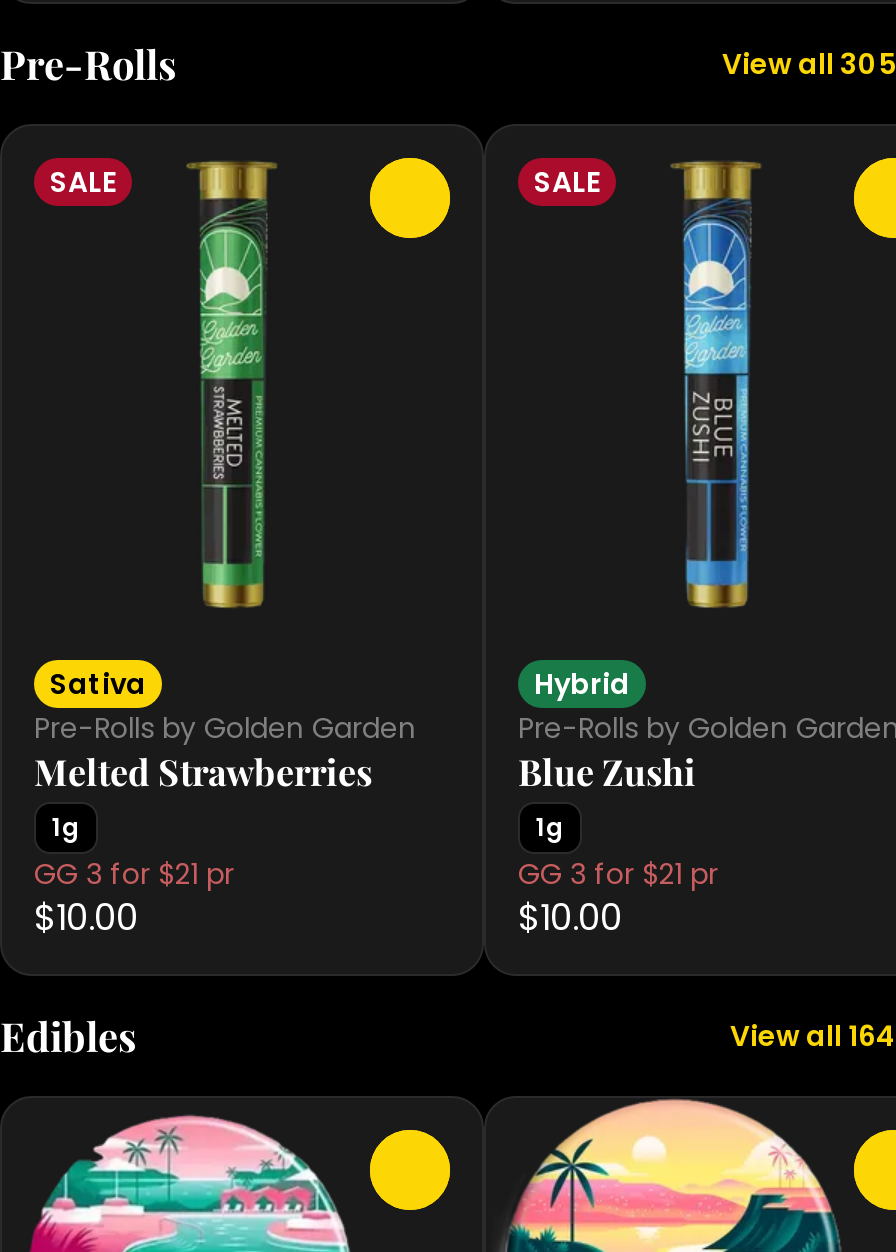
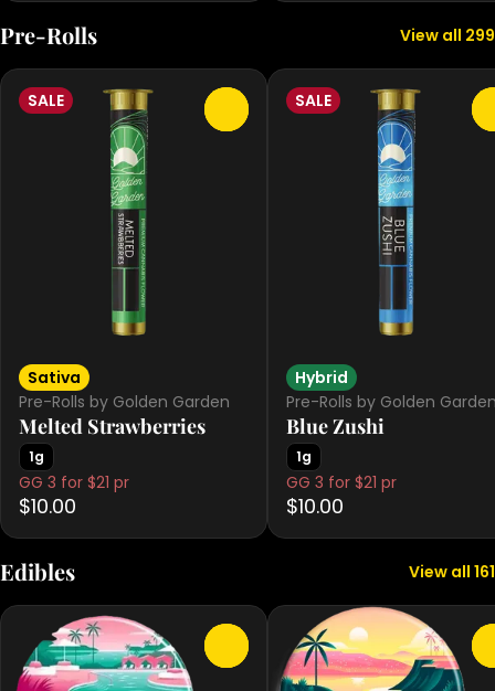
- View all 305
+ View all 299

- View all 164
+ View all 161
